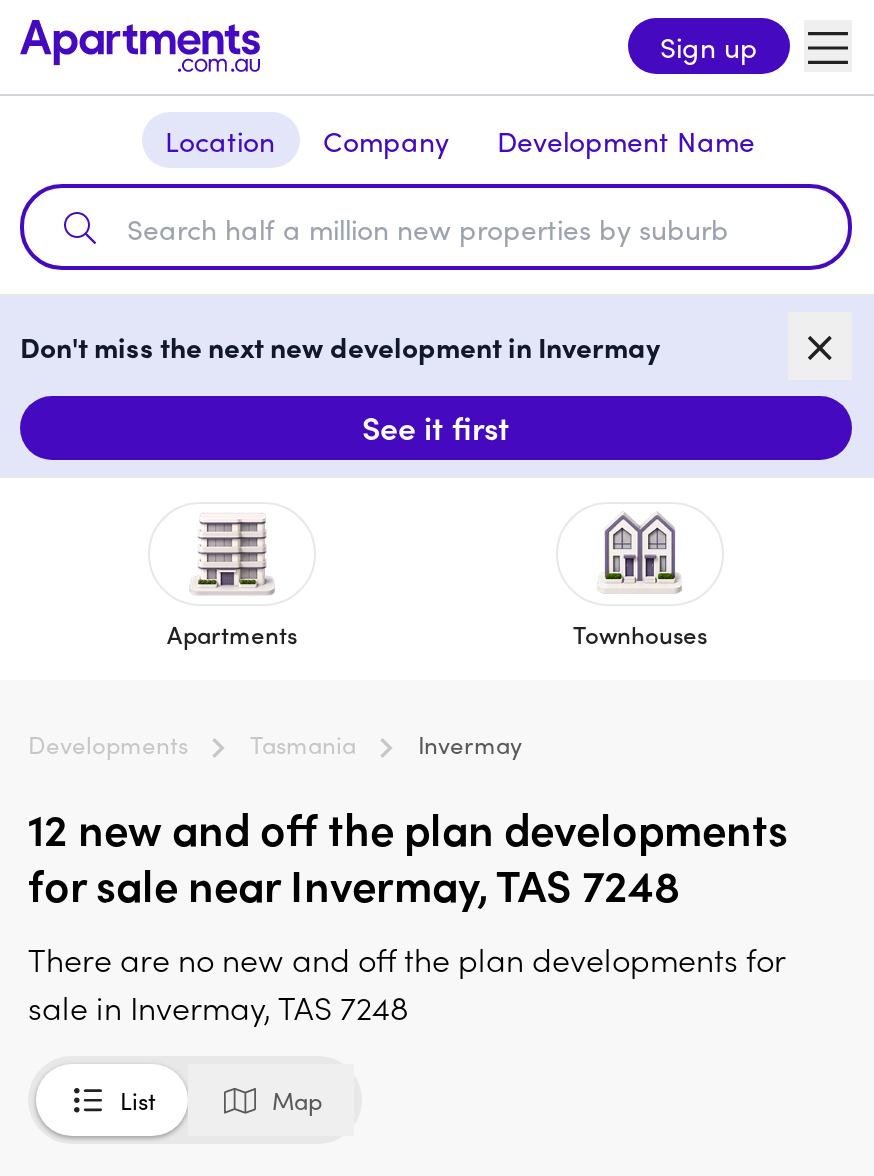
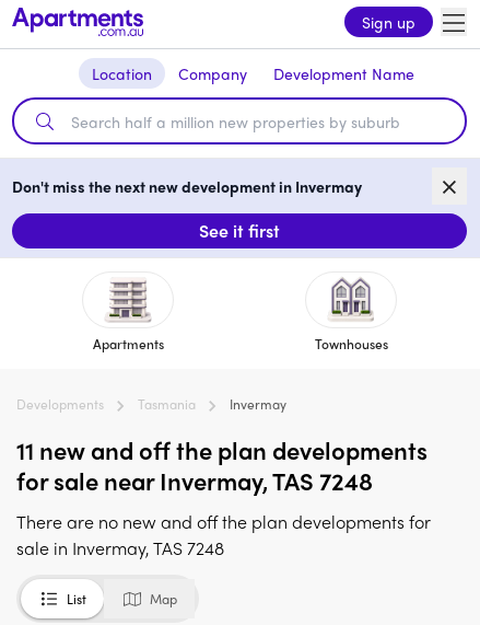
- 12 new and off the plan developments
+ 11 new and off the plan developments
